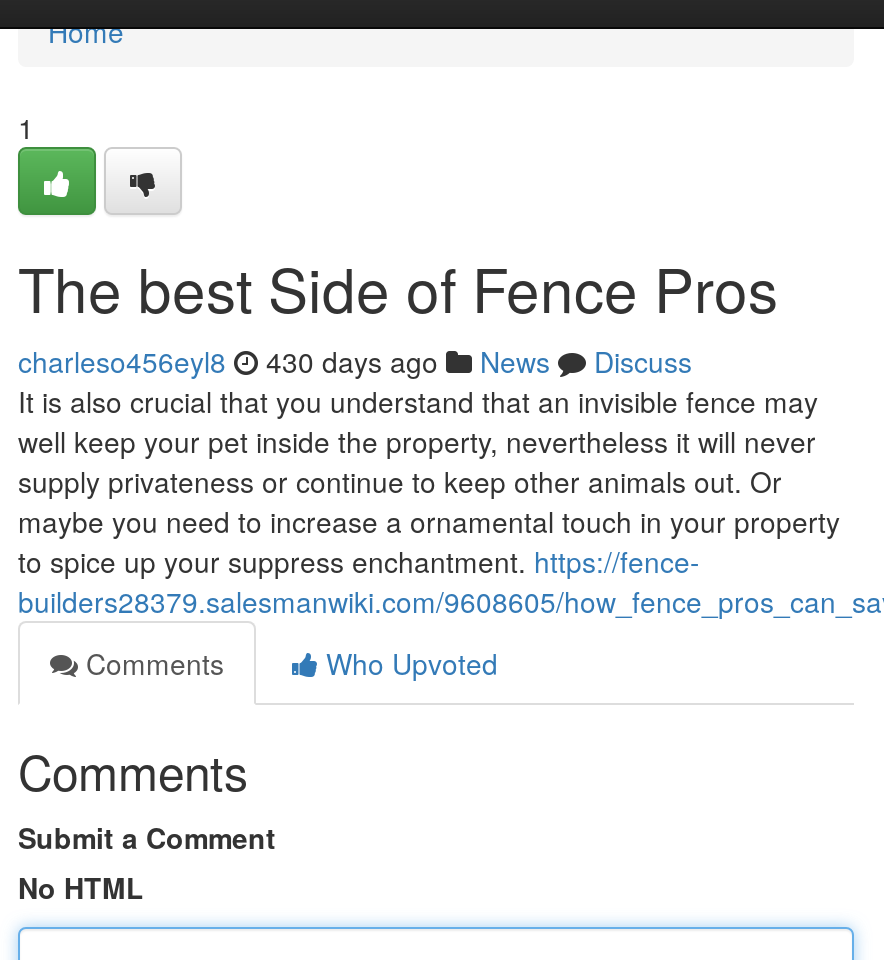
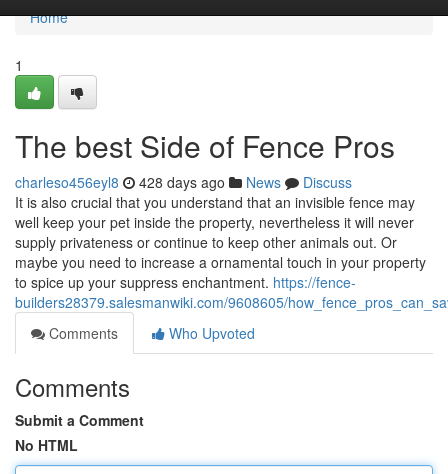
- charleso456eyl8 430 days ago News Discuss
+ charleso456eyl8 428 days ago News Discuss
